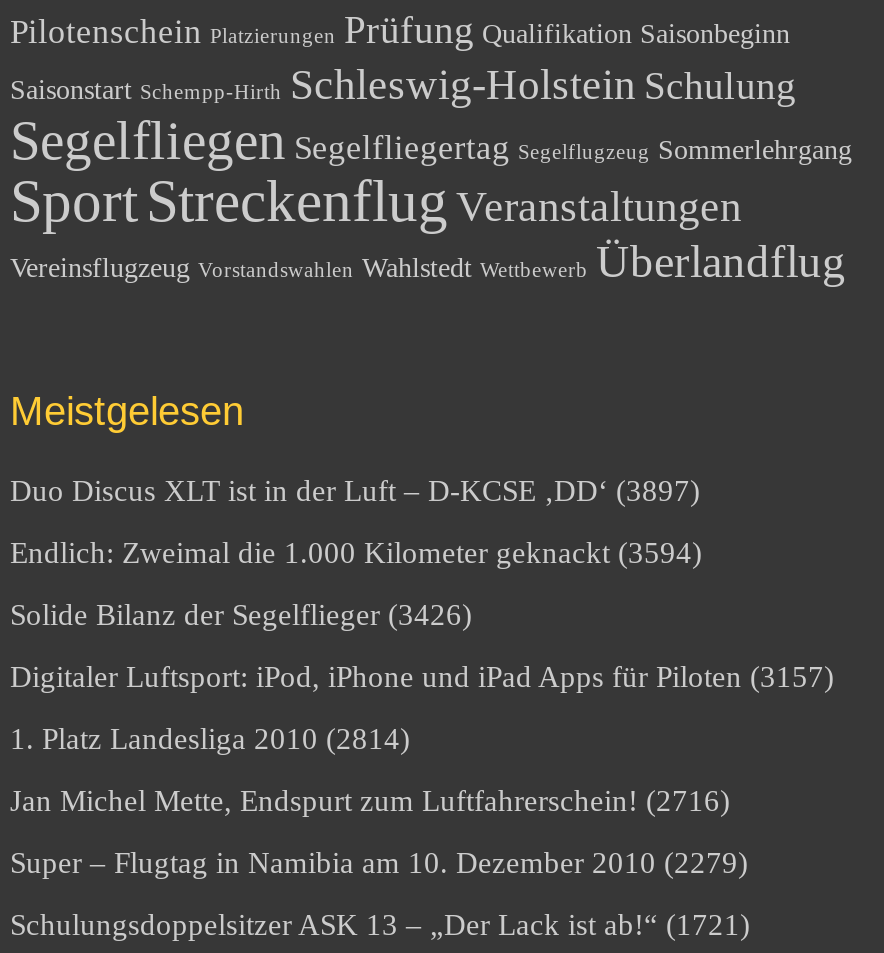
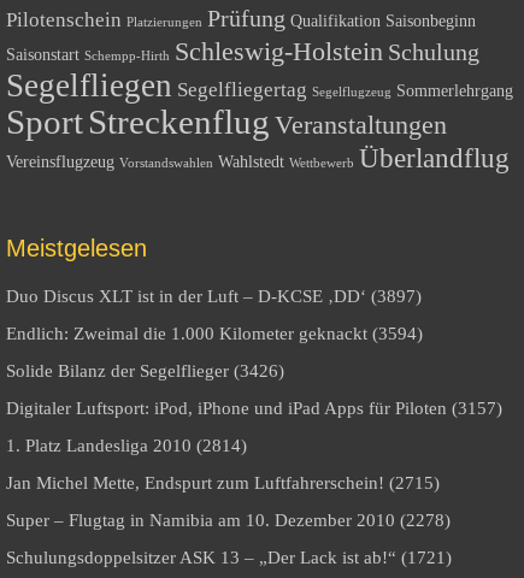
- Jan Michel Mette, Endspurt zum Luftfahrerschein! (2716)
+ Jan Michel Mette, Endspurt zum Luftfahrerschein! (2715)

- Super – Flugtag in Namibia am 10. Dezember 2010 (2279)
+ Super – Flugtag in Namibia am 10. Dezember 2010 (2278)
